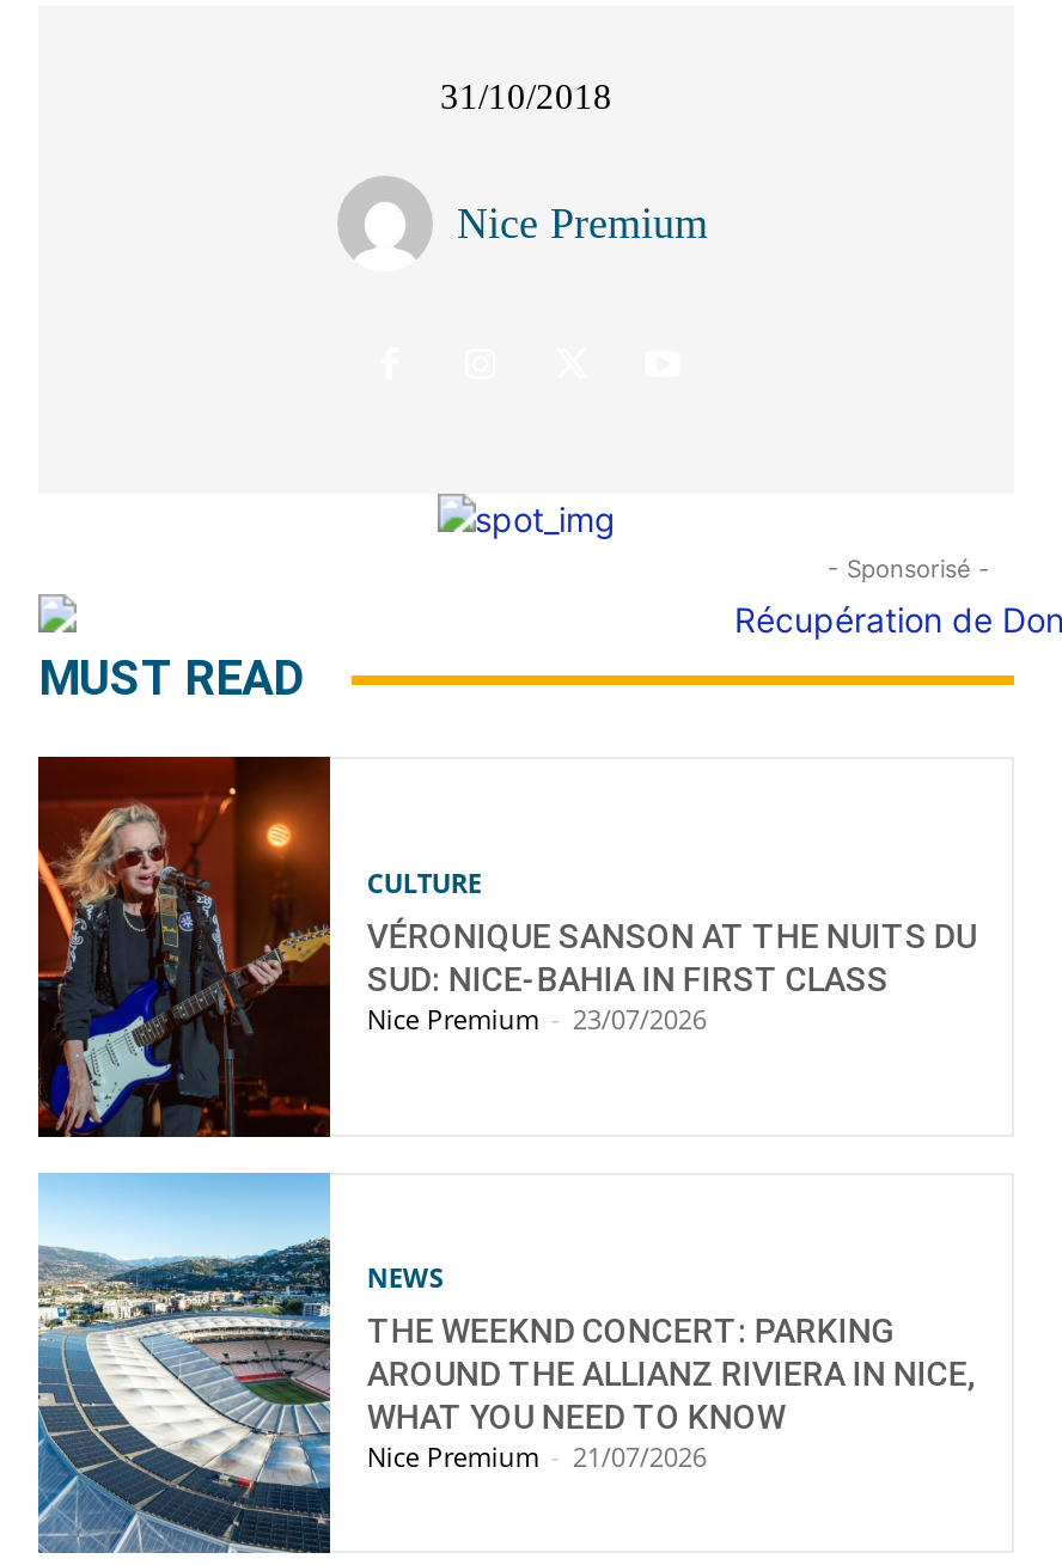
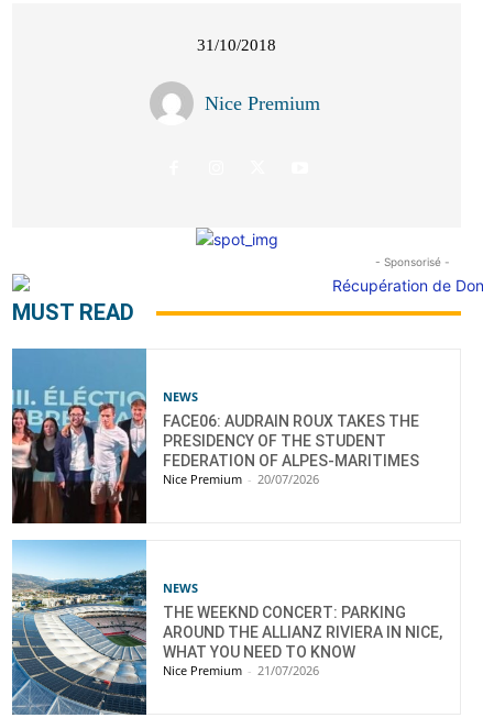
- [image]
- CULTURE
- VÉRONIQUE SANSON AT THE NUITS DU
- SUD: NICE-BAHIA IN FIRST CLASS
- Nice Premium - 23/07/2026
+ [image]
+ NEWS
+ FACE06: AUDRAIN ROUX TAKES THE
+ PRESIDENCY OF THE STUDENT
+ FEDERATION OF ALPES-MARITIMES
+ Nice Premium - 20/07/2026
